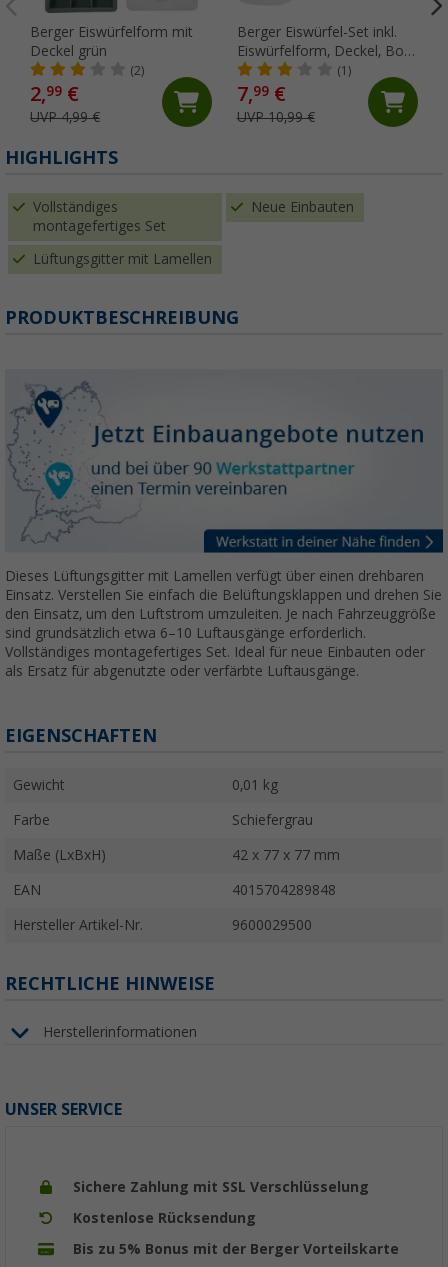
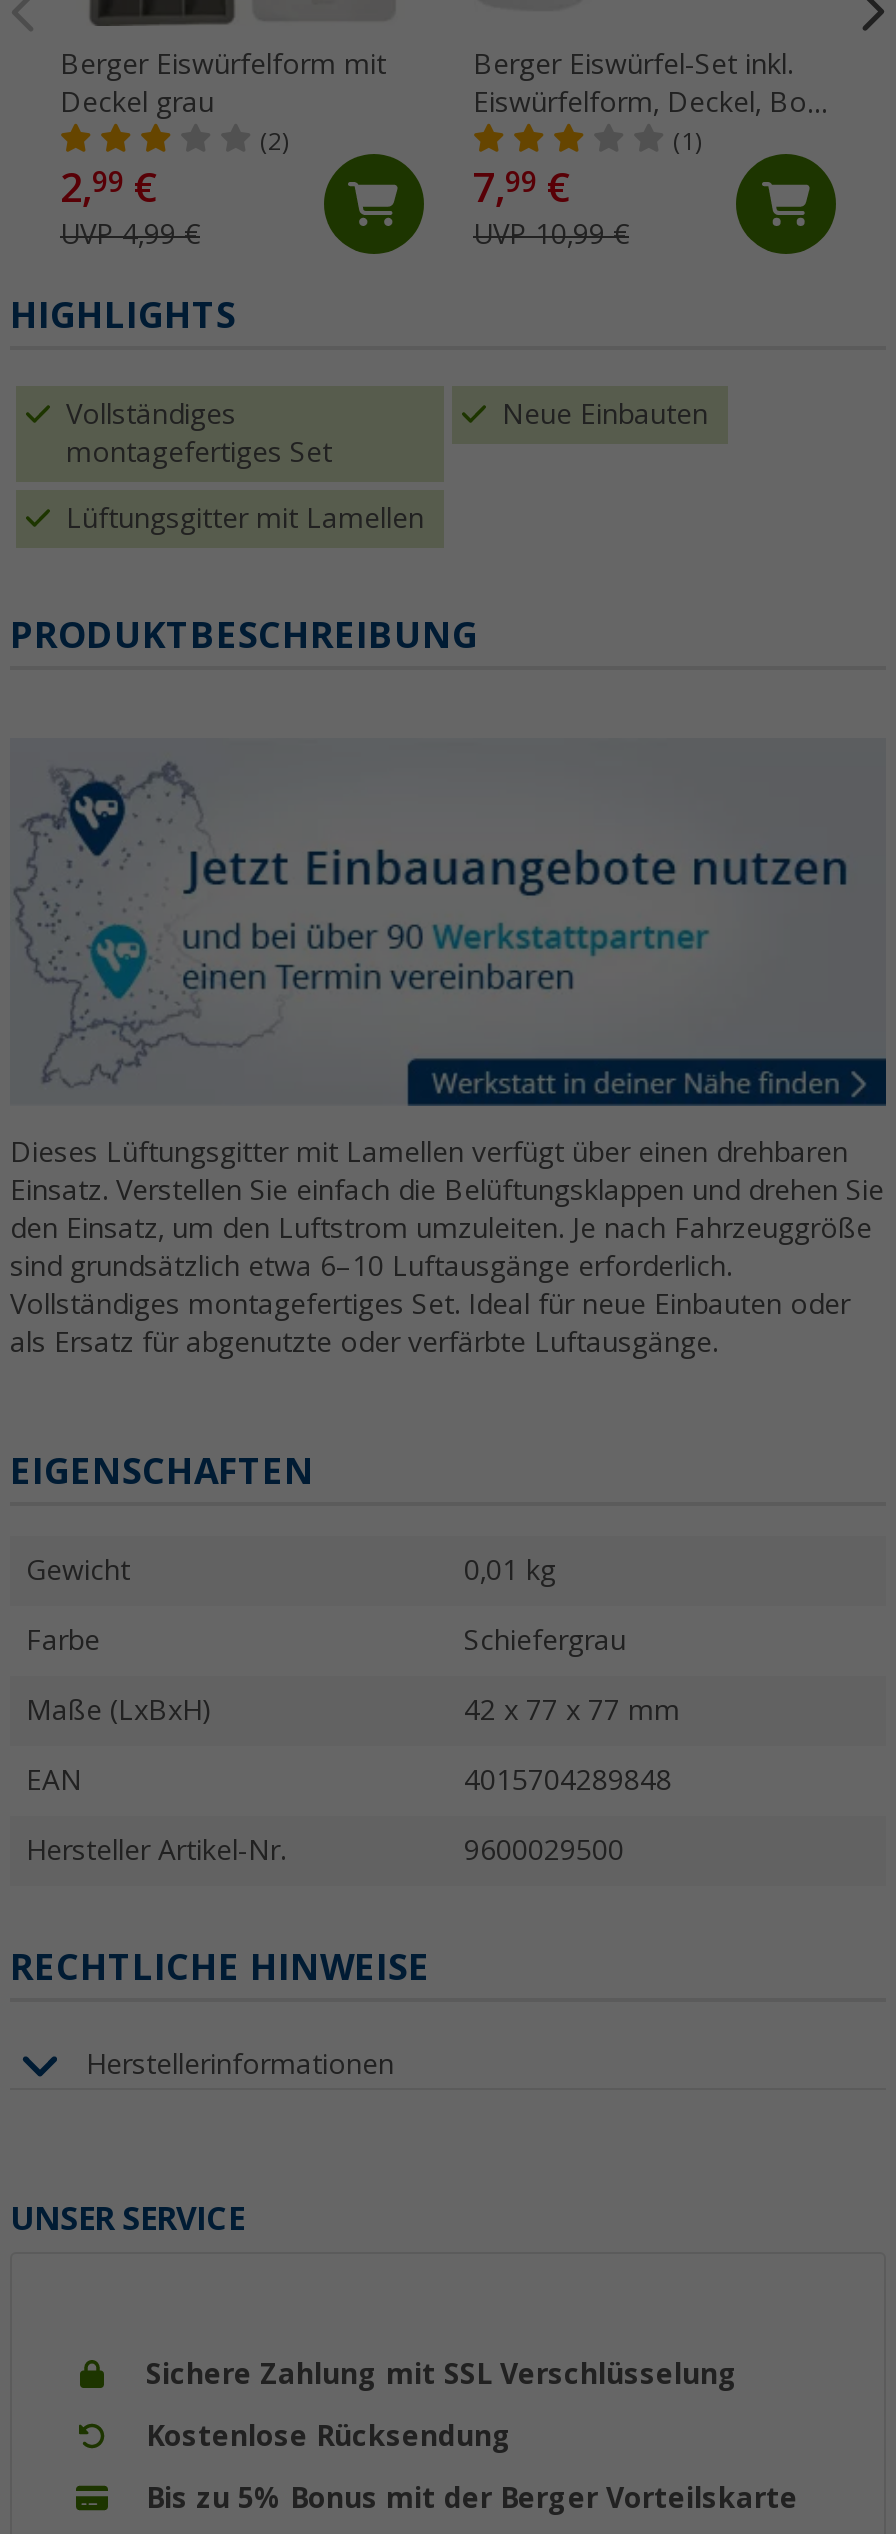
- Deckel grün
+ Deckel grau
